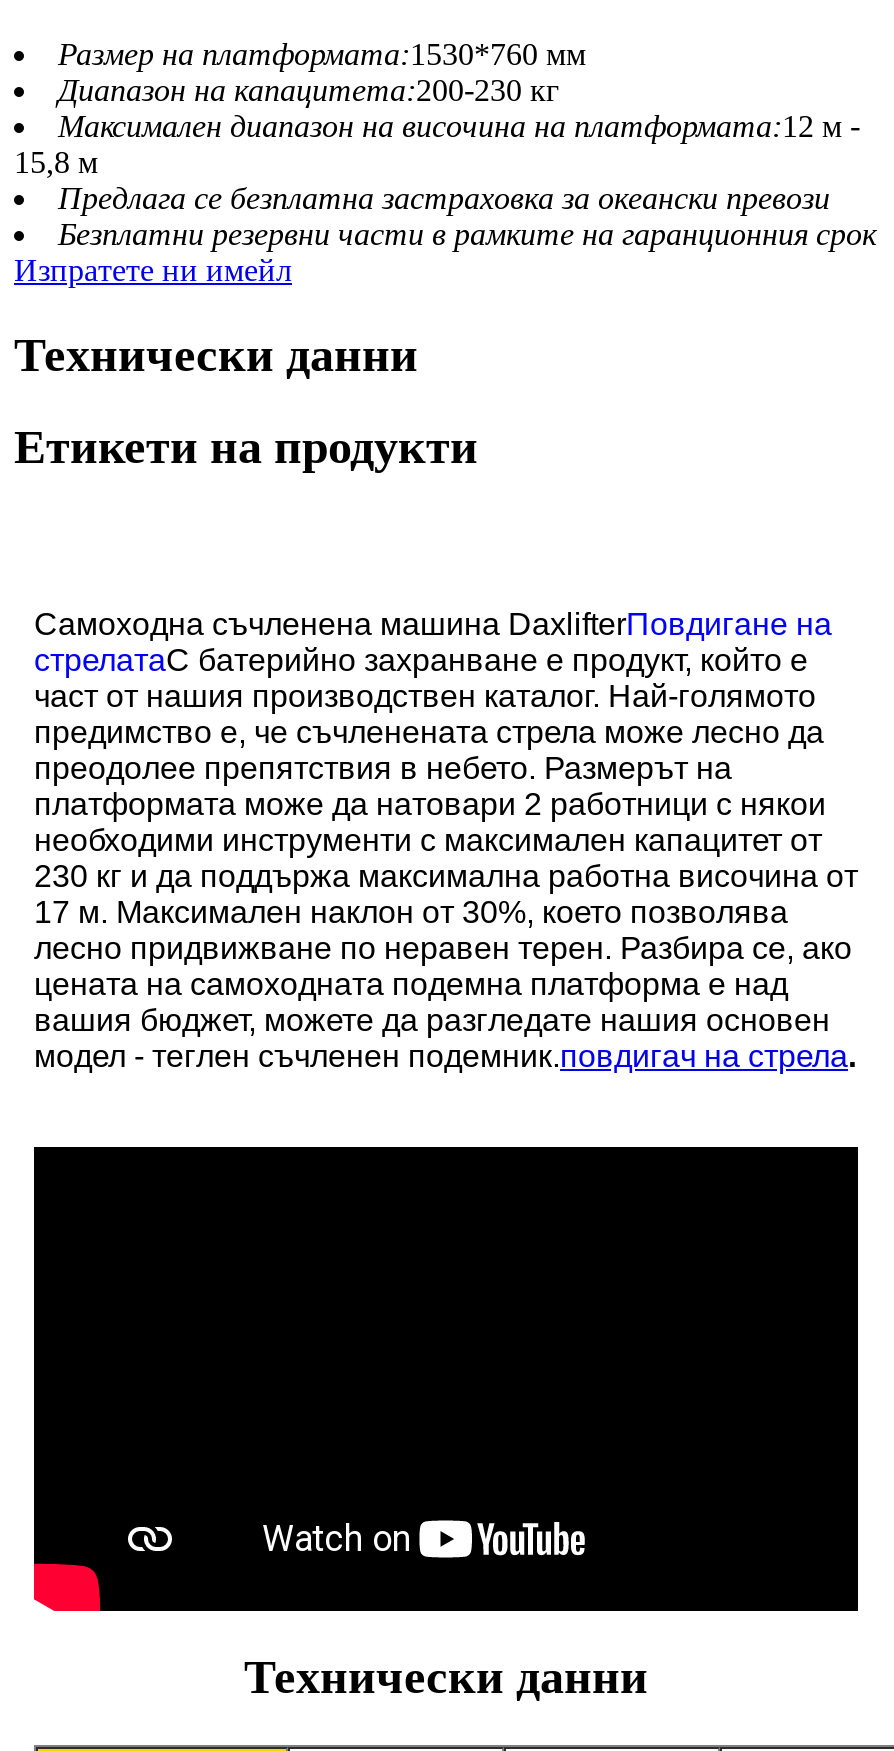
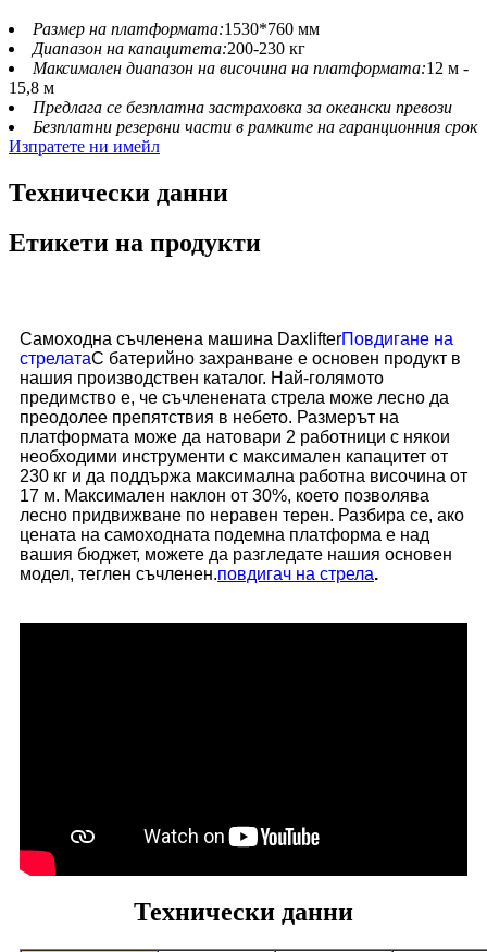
- стрелатаС батерийно захранване е продукт, който е
- част от нашия производствен каталог. Най-голямото
+ стрелатаС батерийно захранване е основен продукт в
+ нашия производствен каталог. Най-голямото

- модел - теглен съчленен подемник.повдигач на стрела.
+ модел, теглен съчленен.повдигач на стрела.
